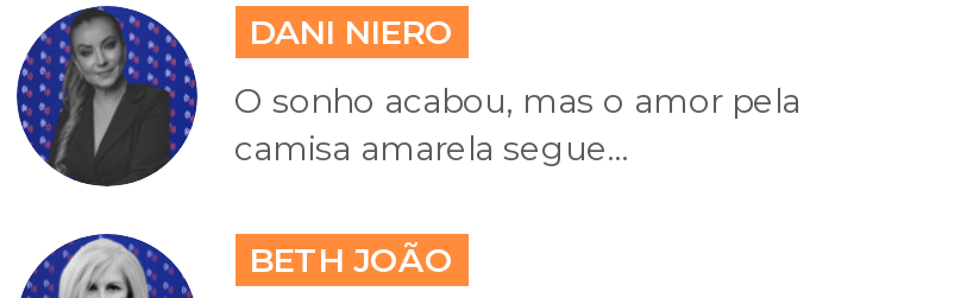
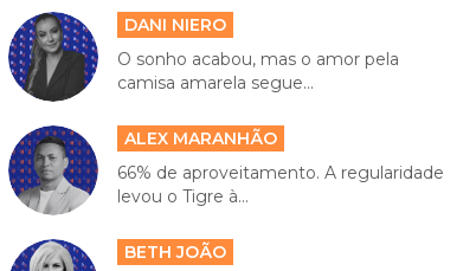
+ [image]
+ ALEX MARANHÃO
+ 66% de aproveitamento. A regularidade
+ levou o Tigre à...
